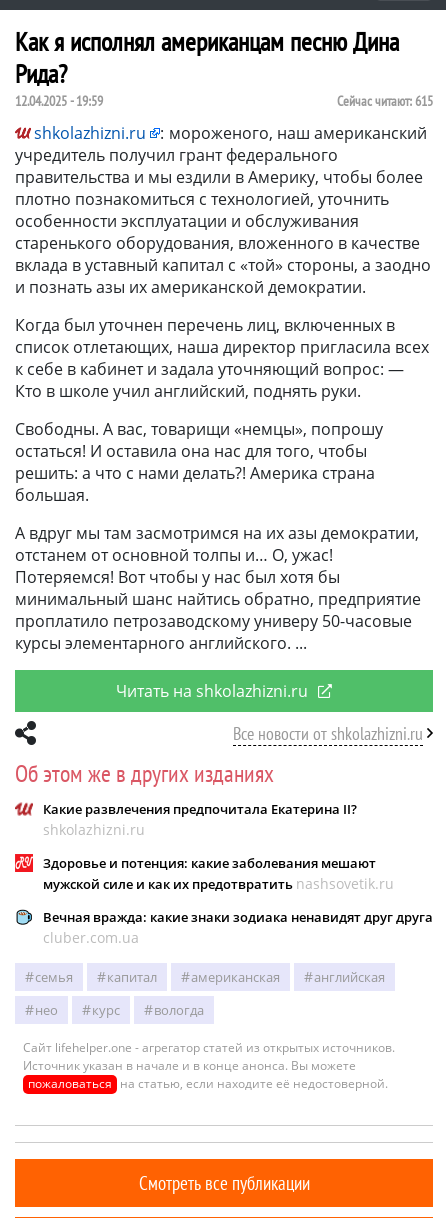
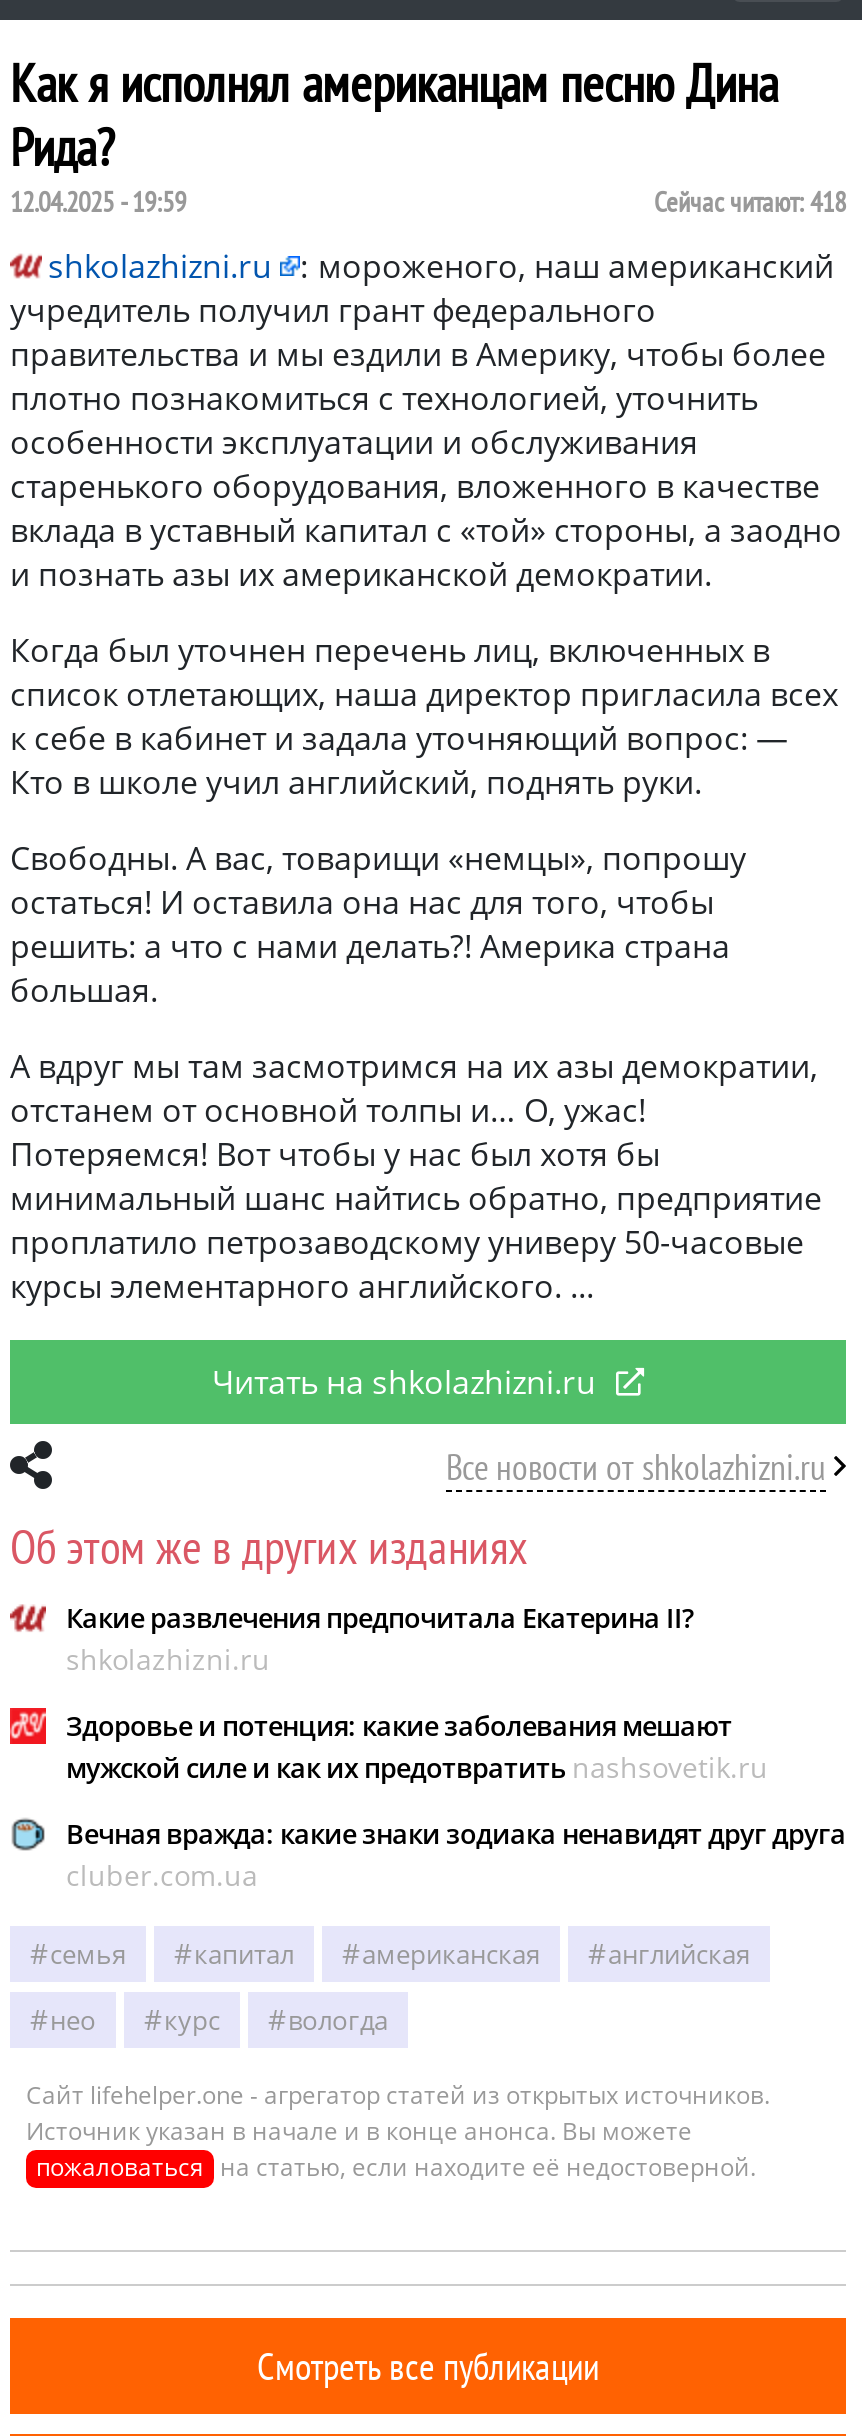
- Сейчас читают:615
+ Сейчас читают:418
